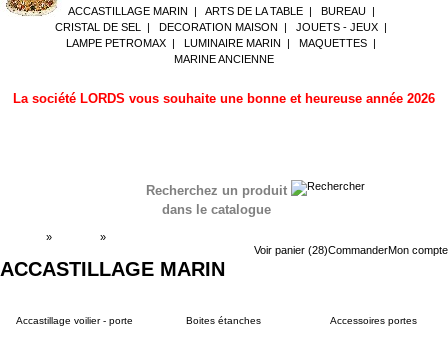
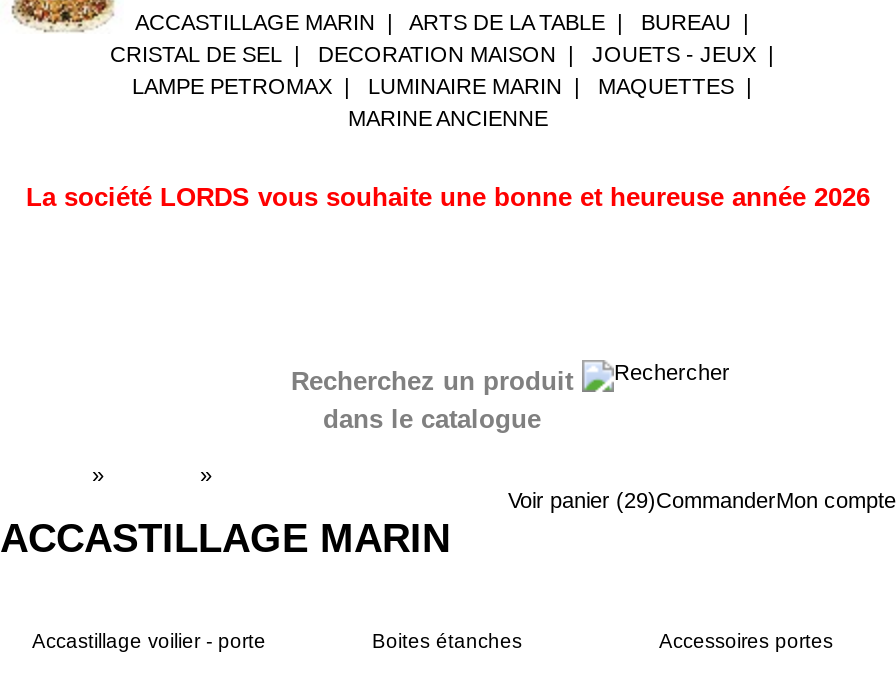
- Voir panier (28)CommanderMon compte
+ Voir panier (29)CommanderMon compte
